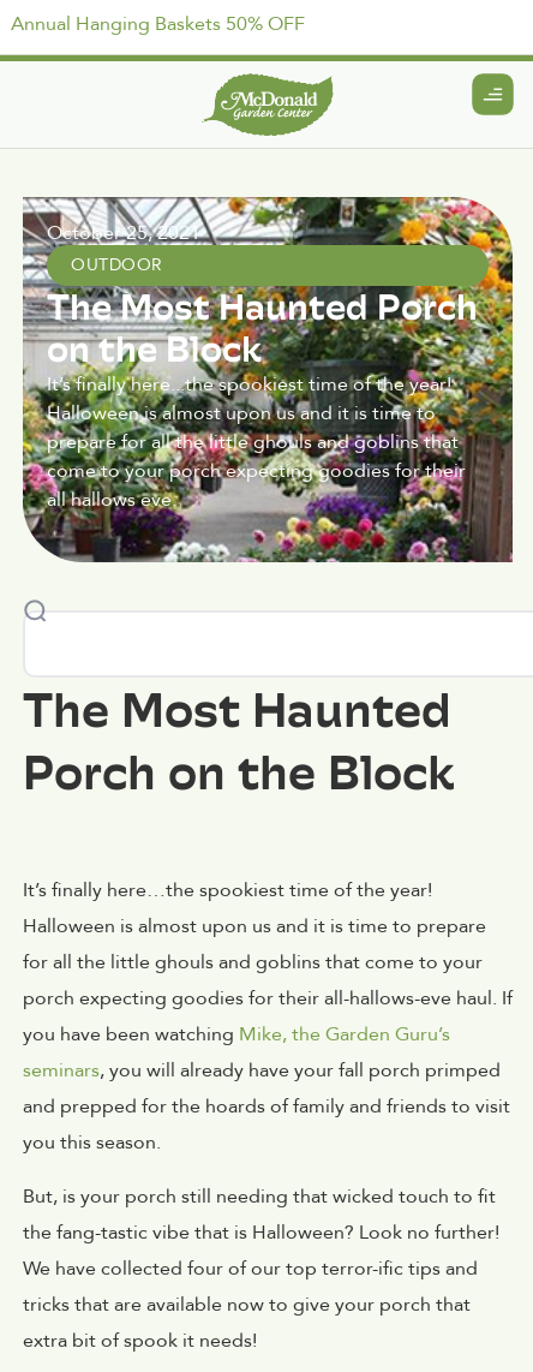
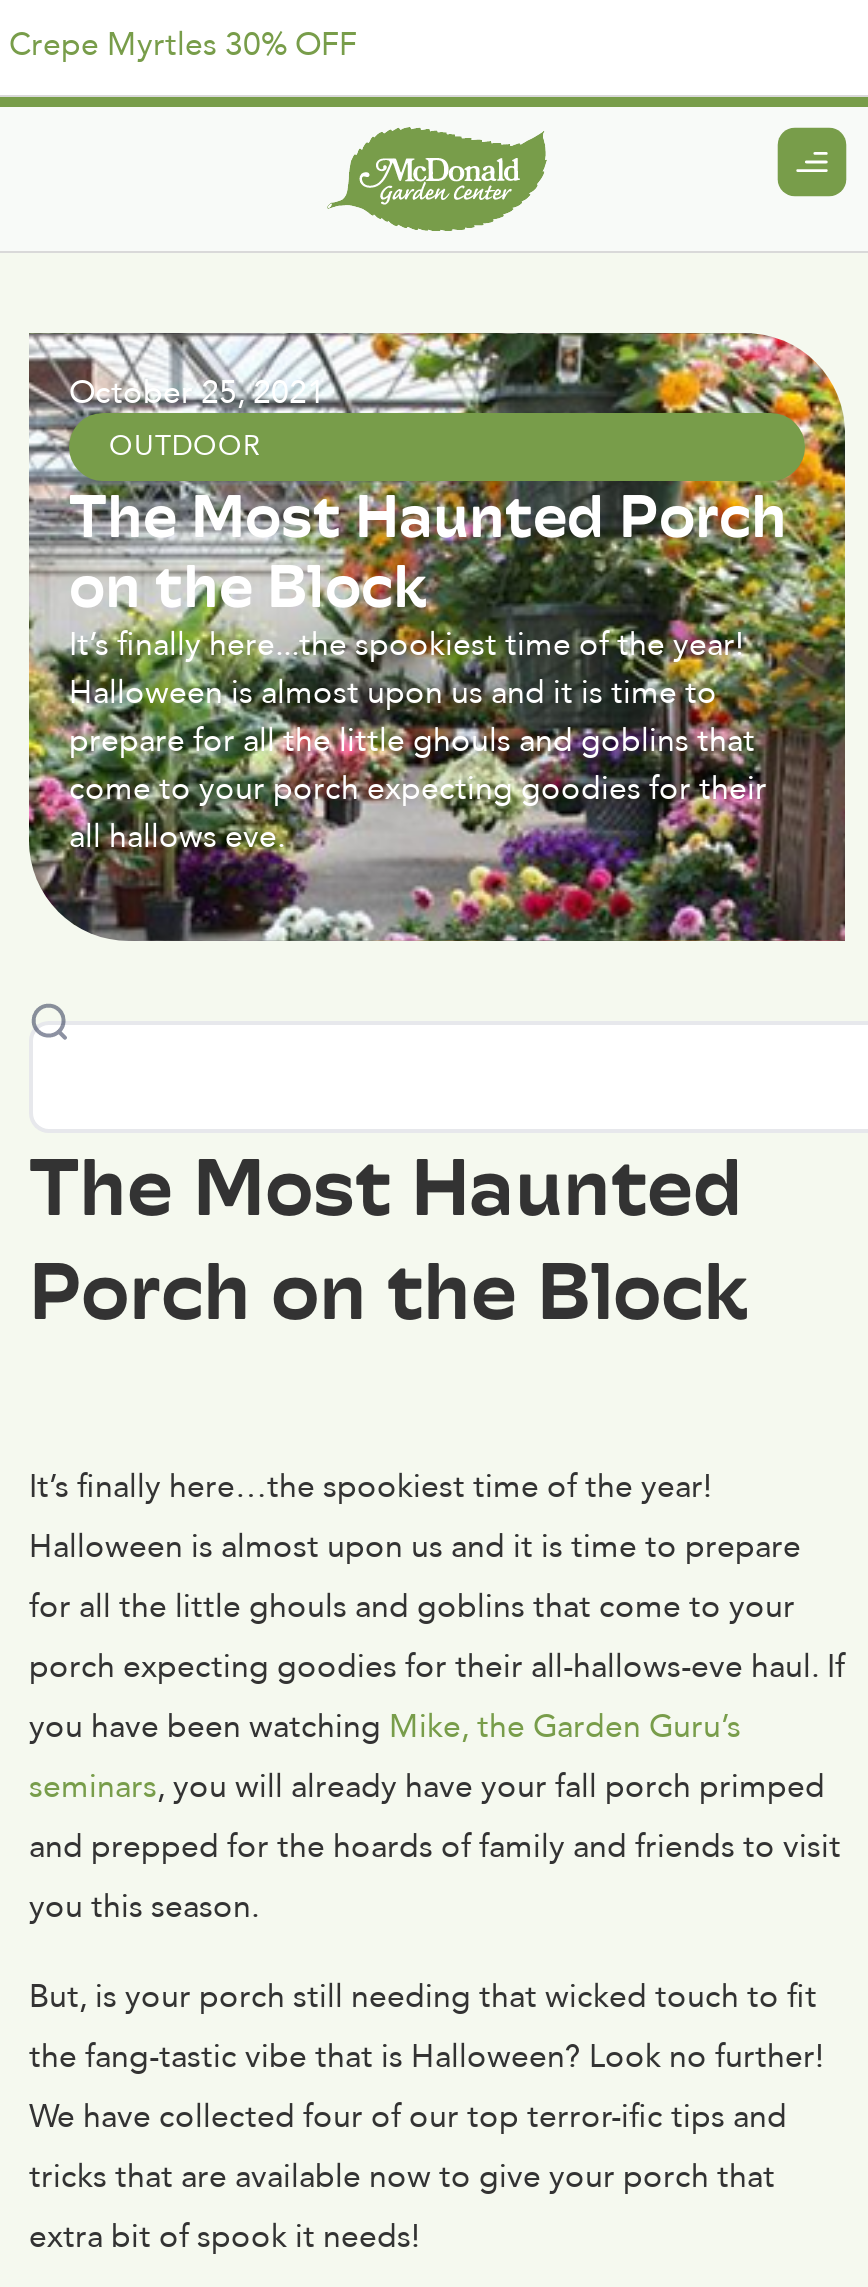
- Annual Hanging Baskets 50% OFF
+ Crepe Myrtles 30% OFF
